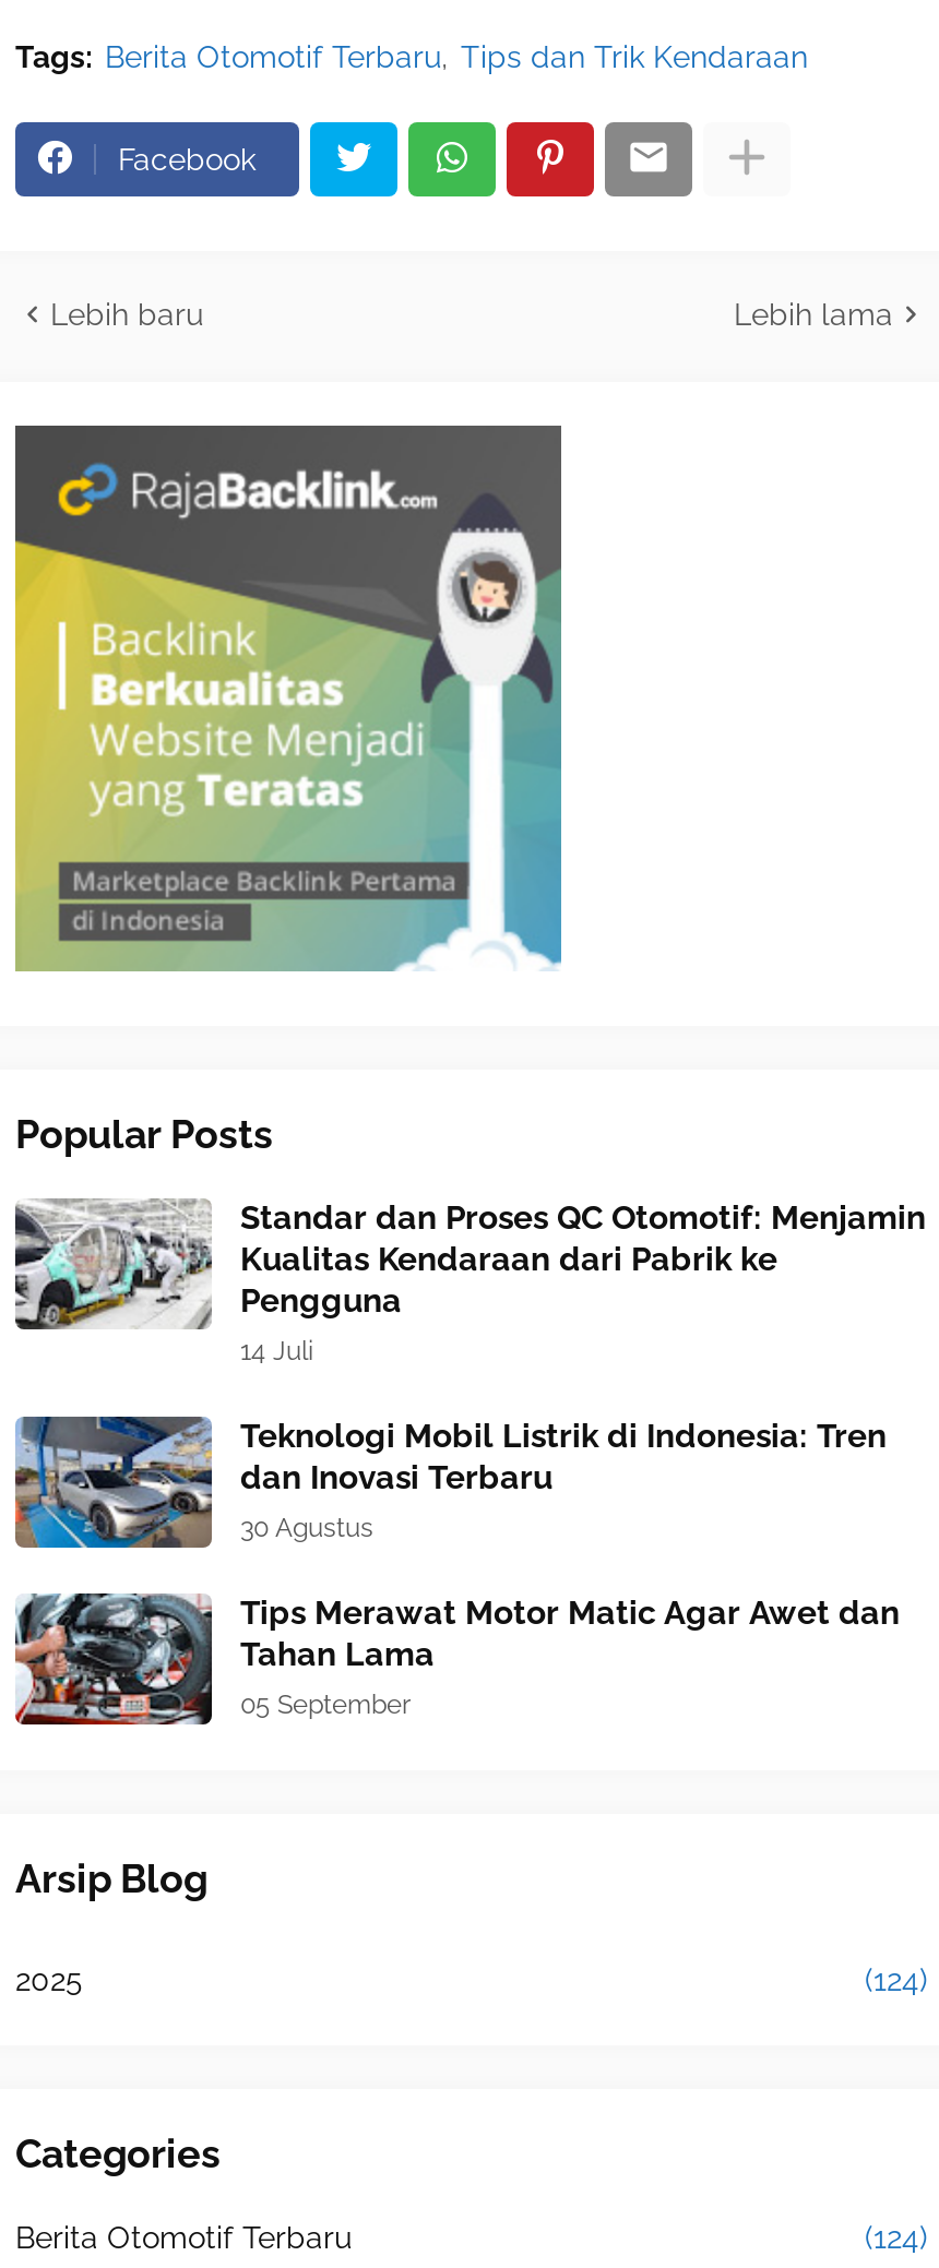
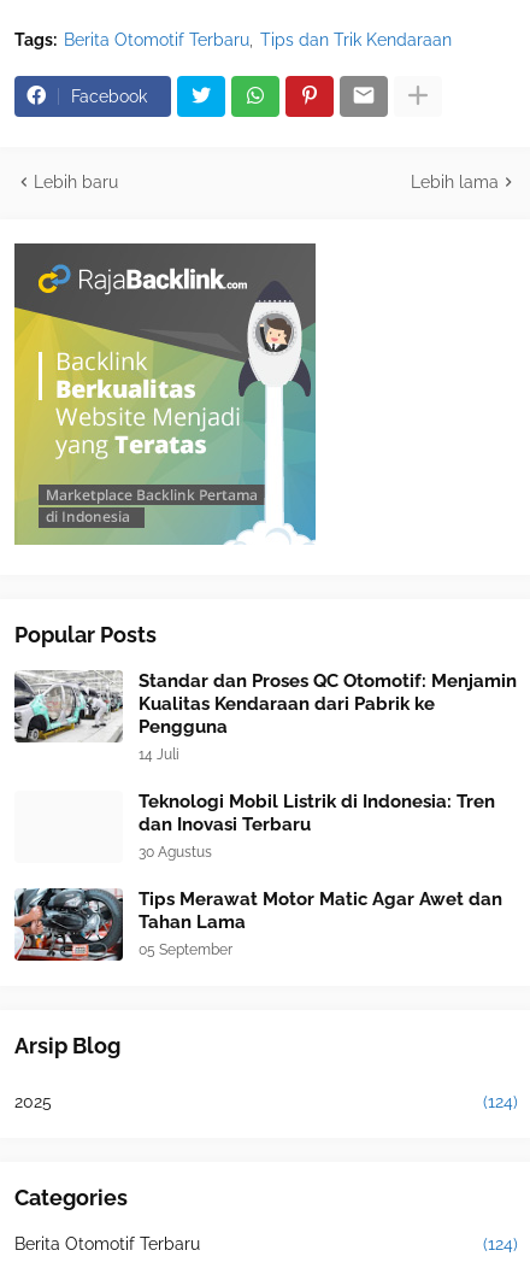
- [image]
